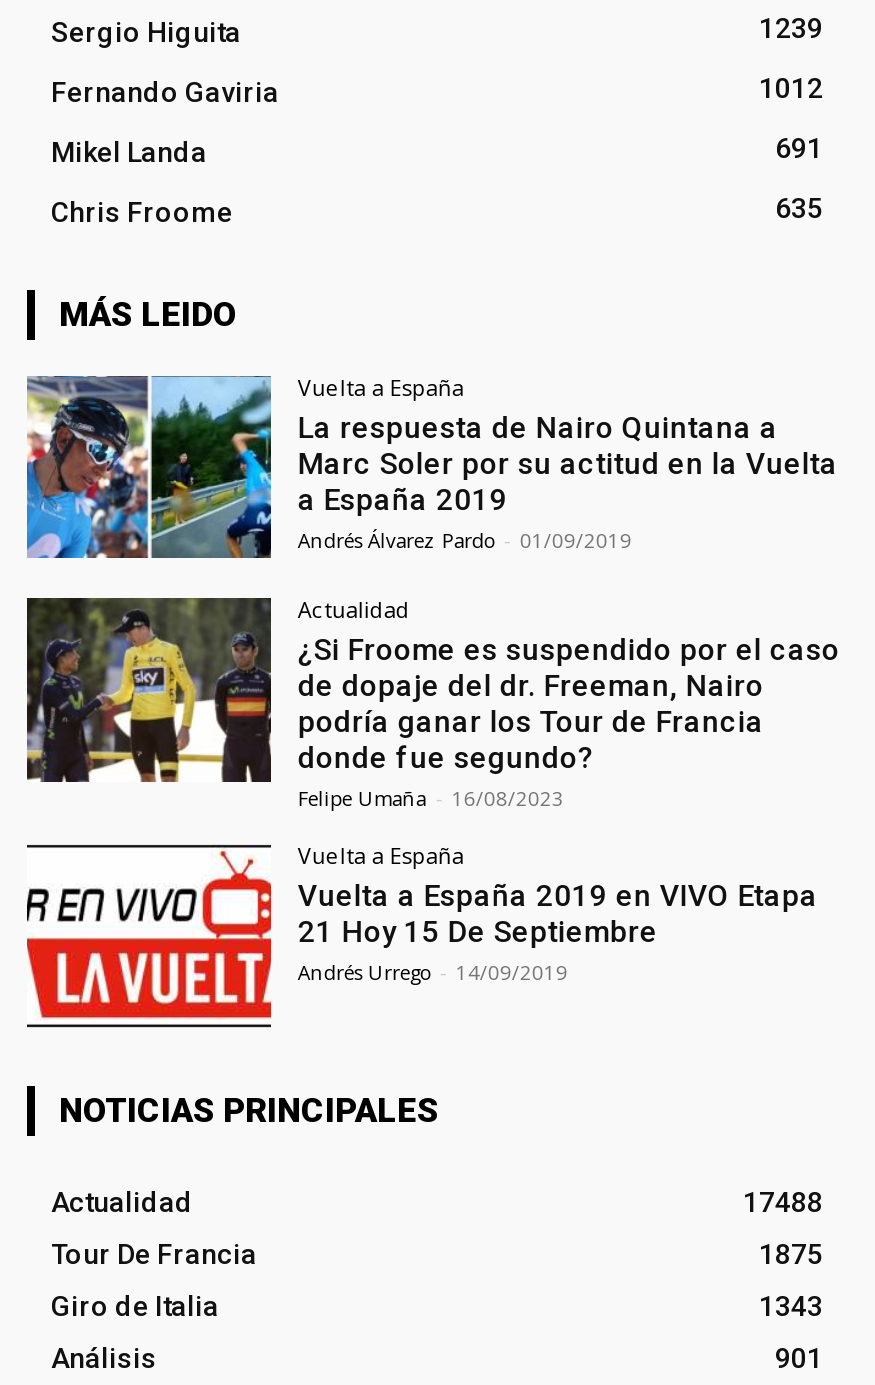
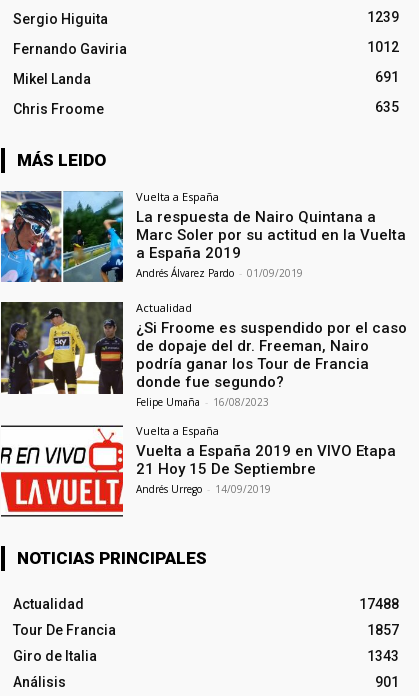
- 1875
+ 1857
